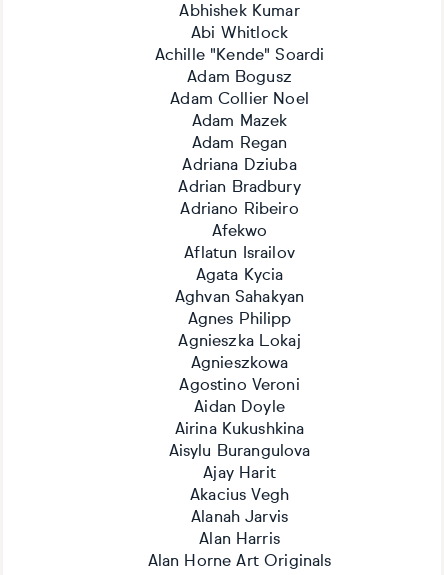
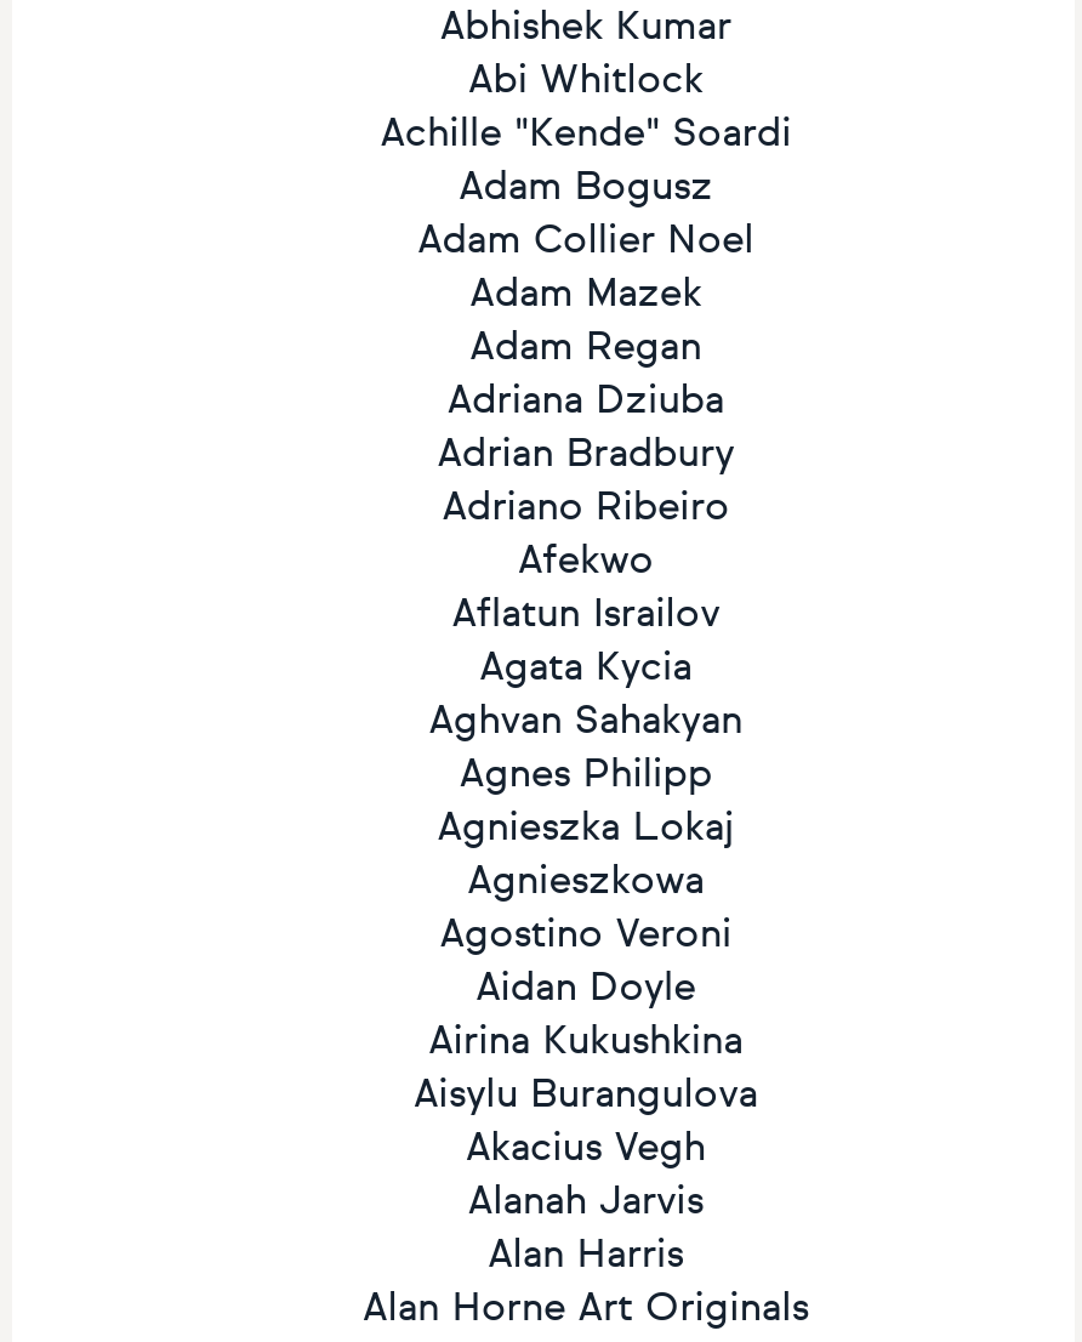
- Ajay Harit
